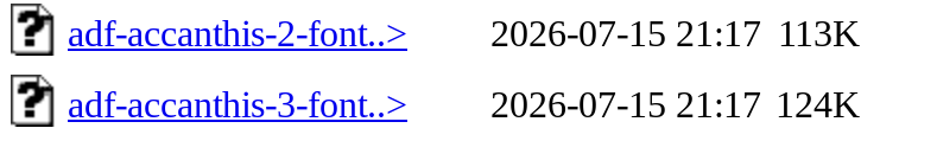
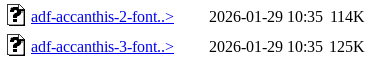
- 2026-07-15 21:17 113K
+ 2026-01-29 10:35 114K

- 2026-07-15 21:17 124K
+ 2026-01-29 10:35 125K
